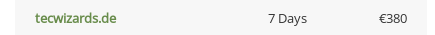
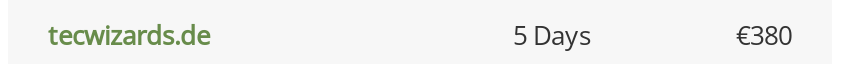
- 7 Days
+ 5 Days
